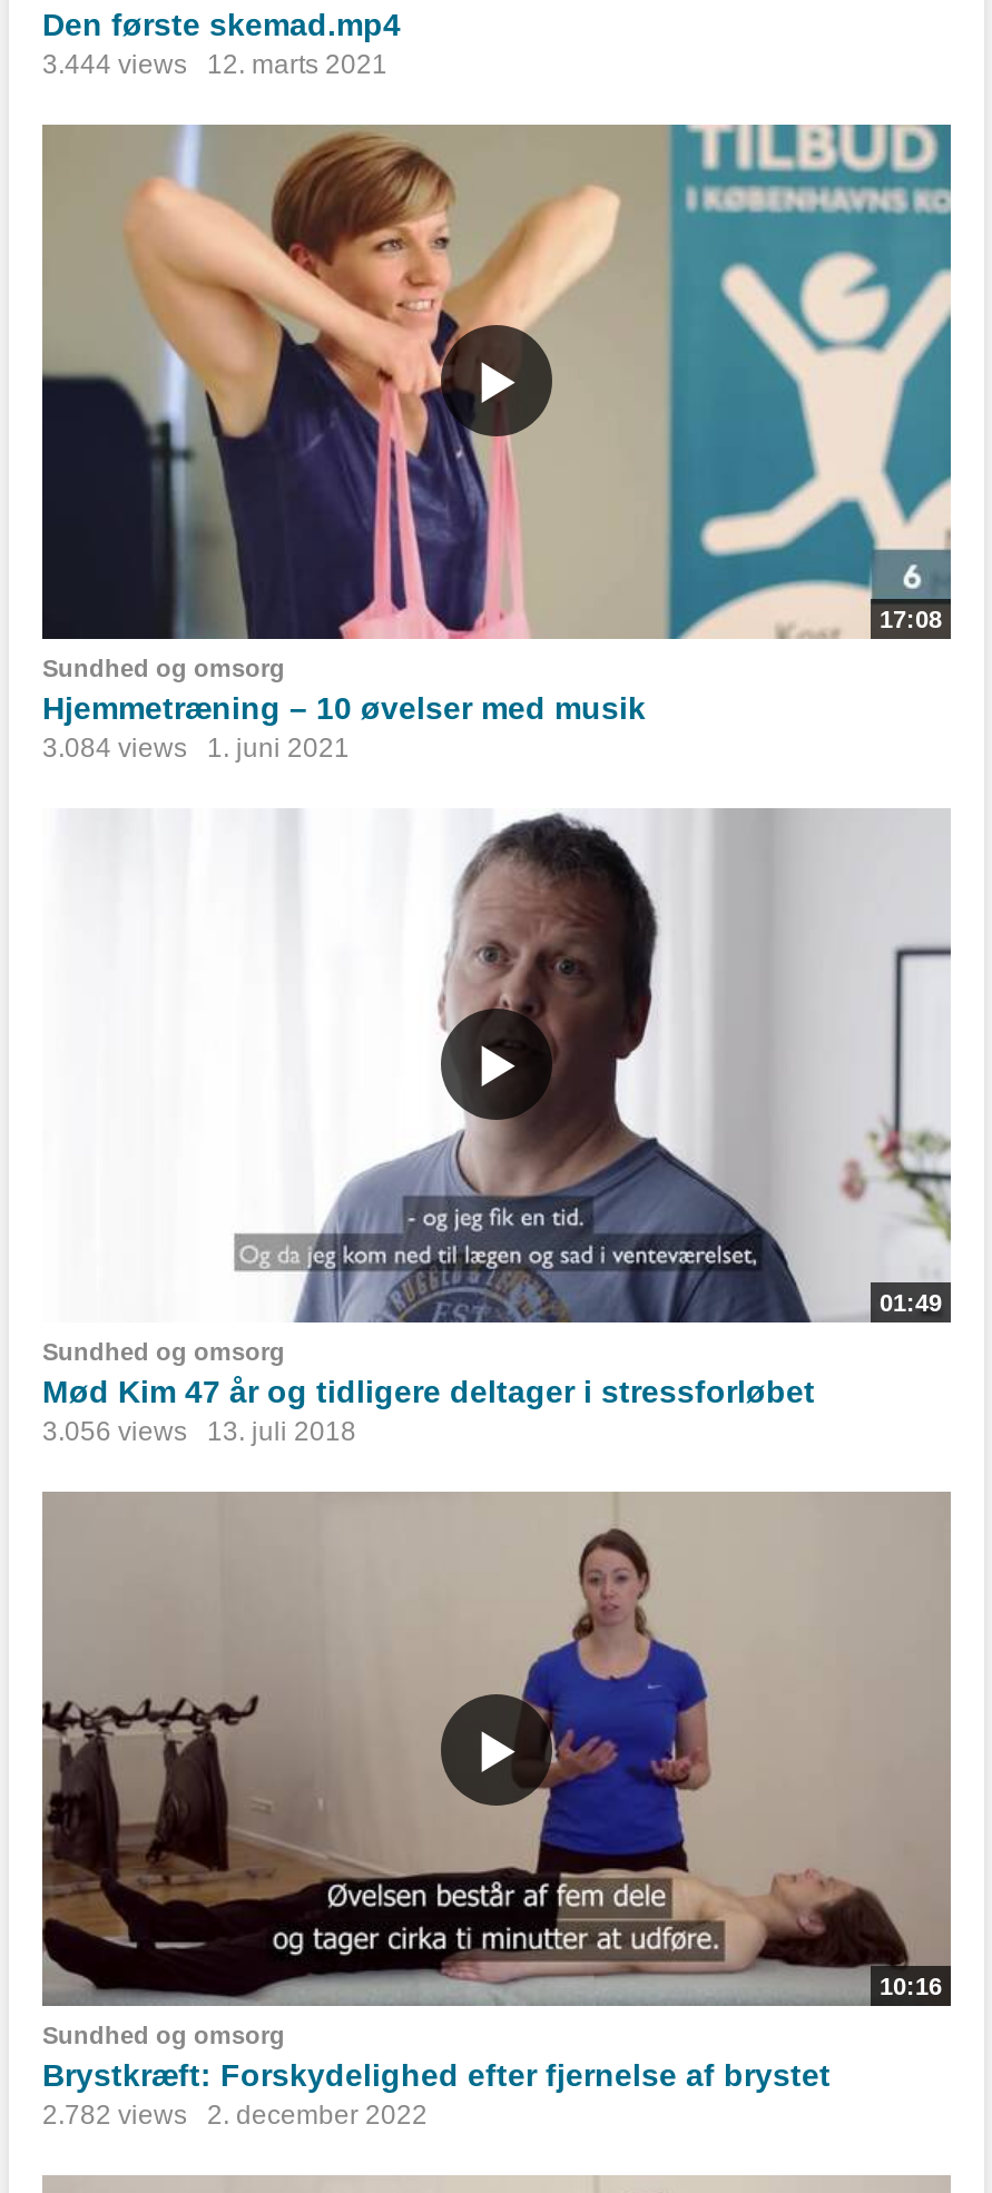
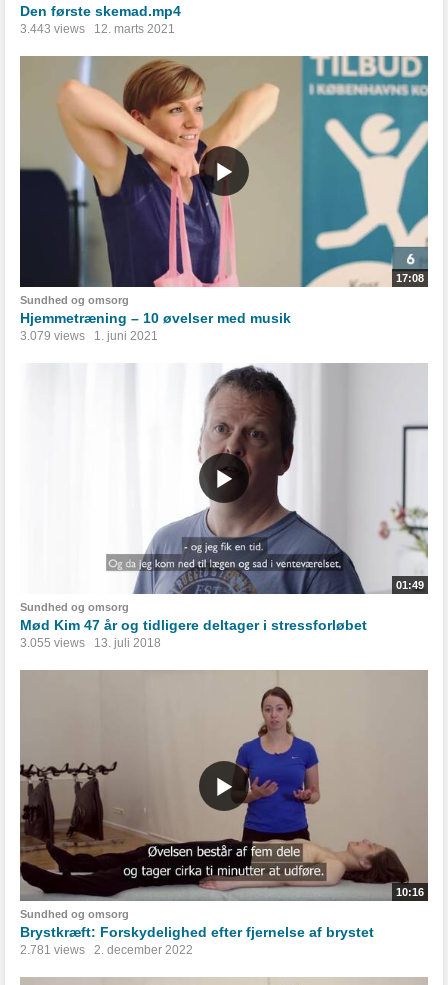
- 3.444 views 12. marts 2021
+ 3.443 views 12. marts 2021

- 3.084 views 1. juni 2021
+ 3.079 views 1. juni 2021

- 3.056 views 13. juli 2018
+ 3.055 views 13. juli 2018

- 2.782 views 2. december 2022
+ 2.781 views 2. december 2022
